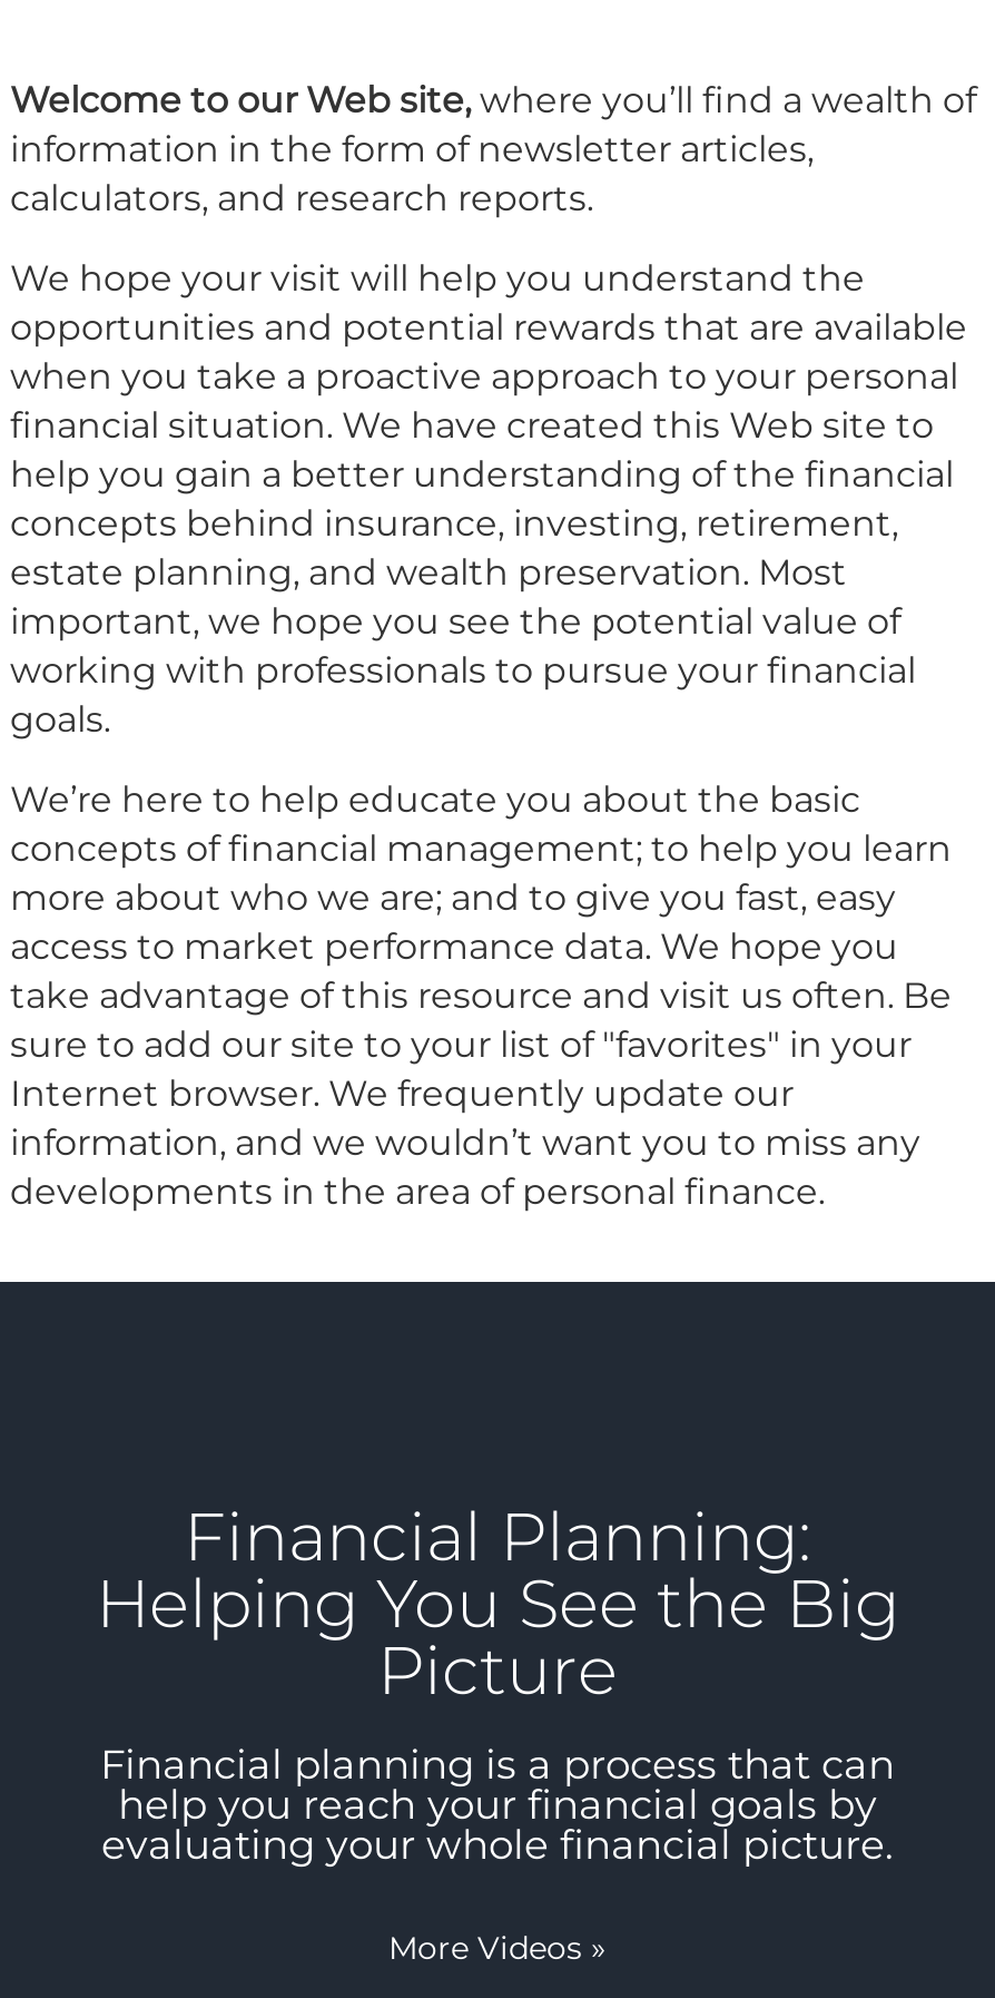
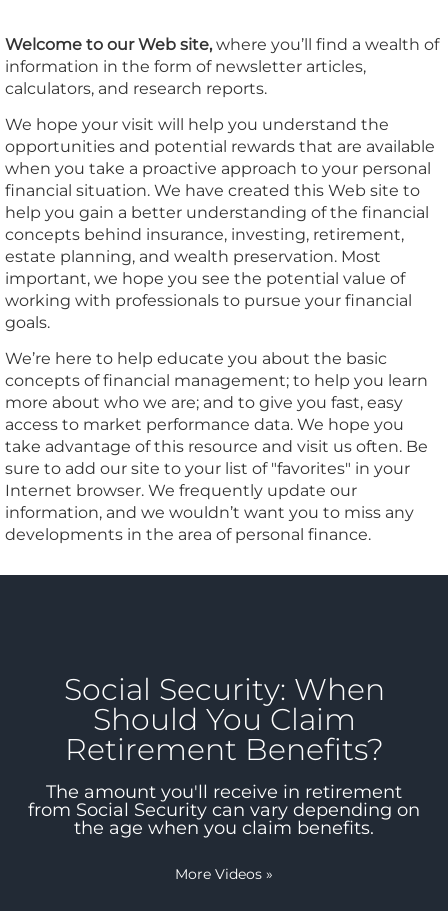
- Financial Planning:
- Helping You See the Big
- Picture
- Financial planning is a process that can
- help you reach your financial goals by
- evaluating your whole financial picture.
+ Social Security: When
+ Should You Claim
+ Retirement Benefits?
+ The amount you'll receive in retirement
+ from Social Security can vary depending on
+ the age when you claim benefits.
